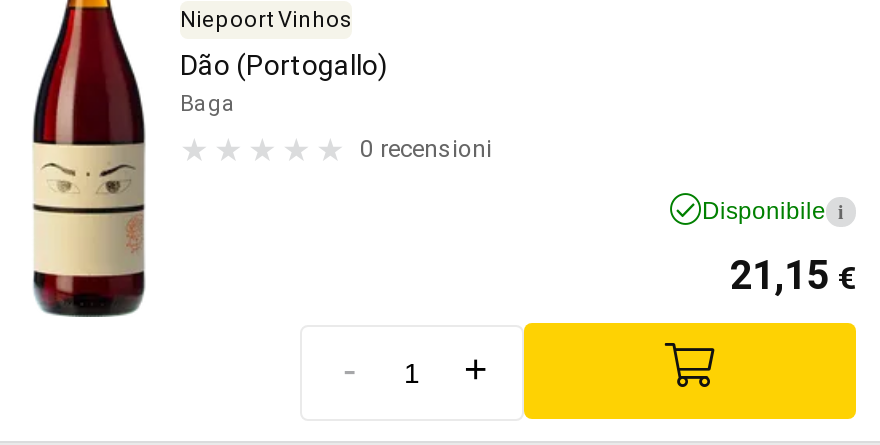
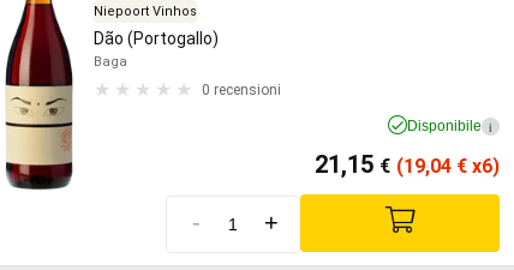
- 21,15 €
+ 21,15 € (19,04 €x6)
